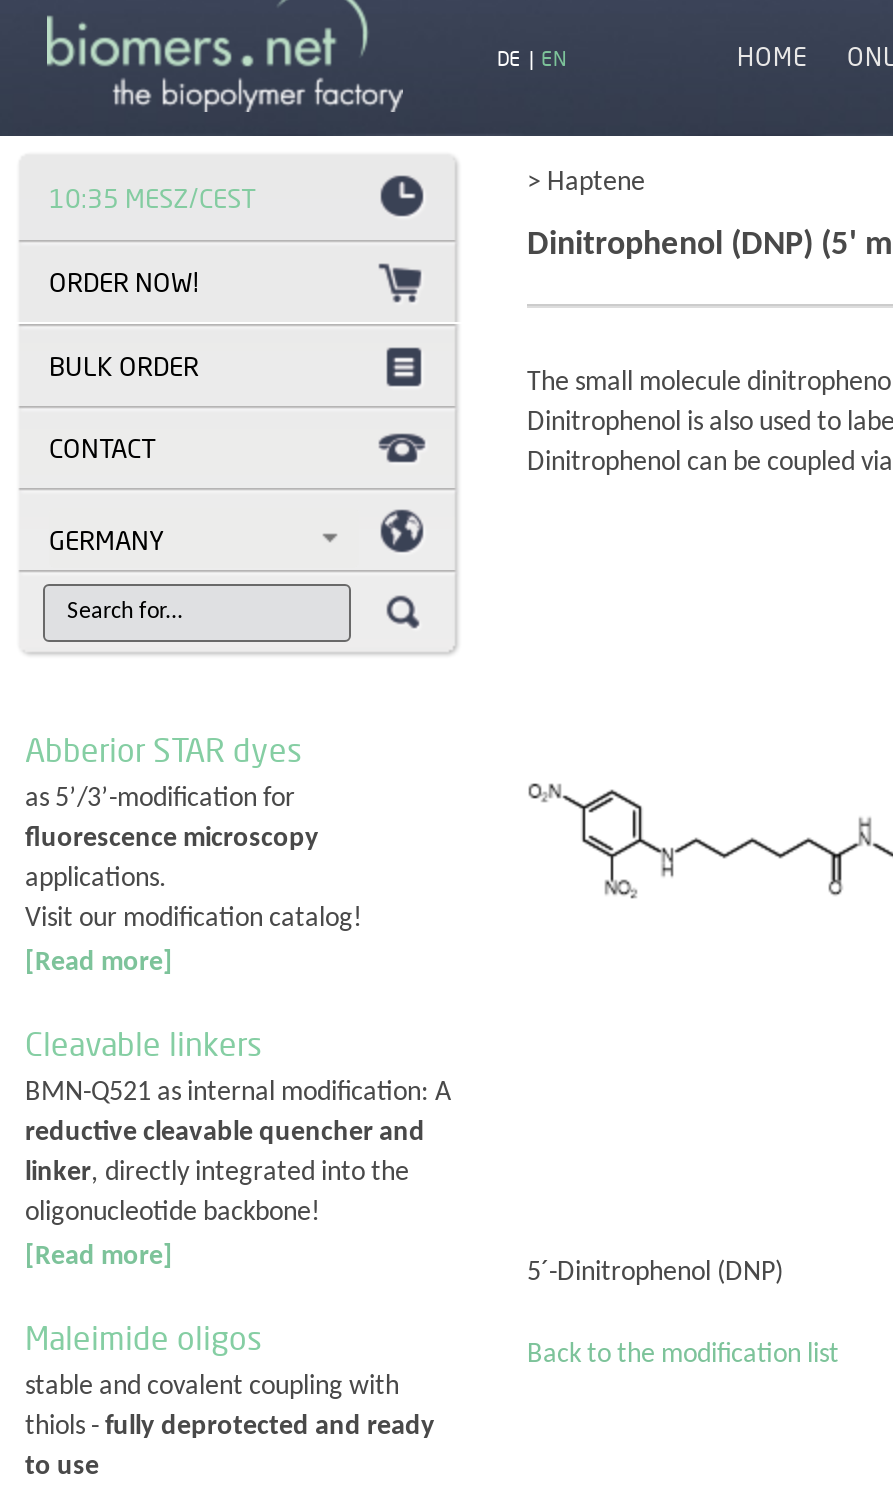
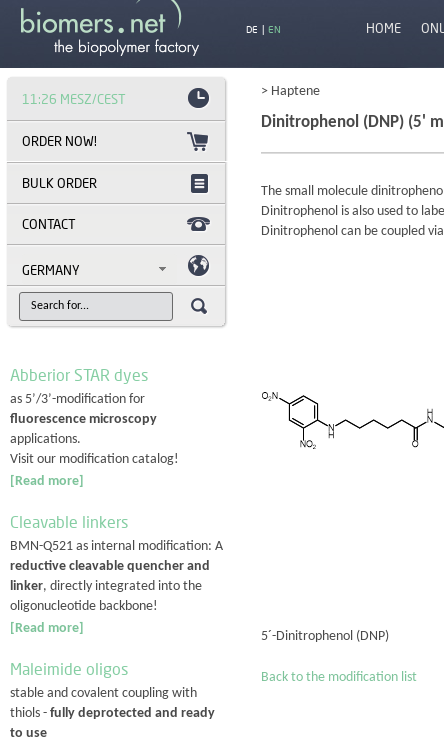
- 10:35 MESZ/CEST
+ 11:26 MESZ/CEST
